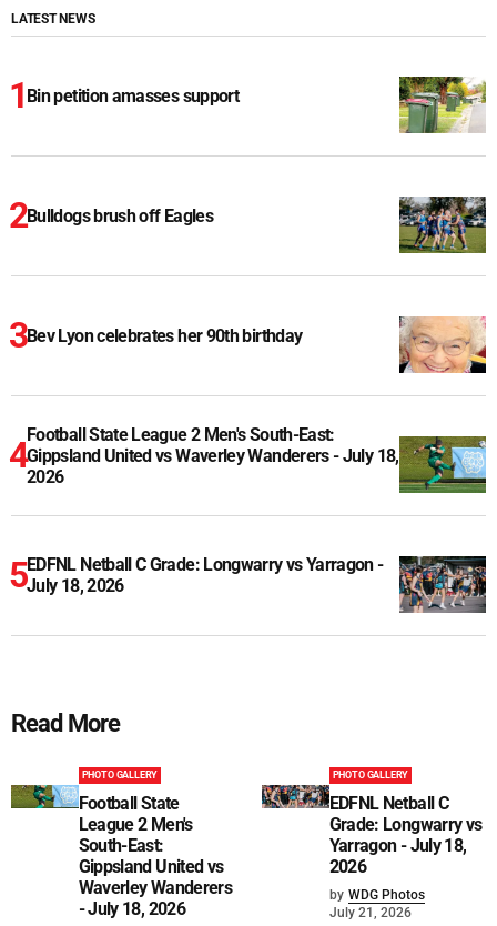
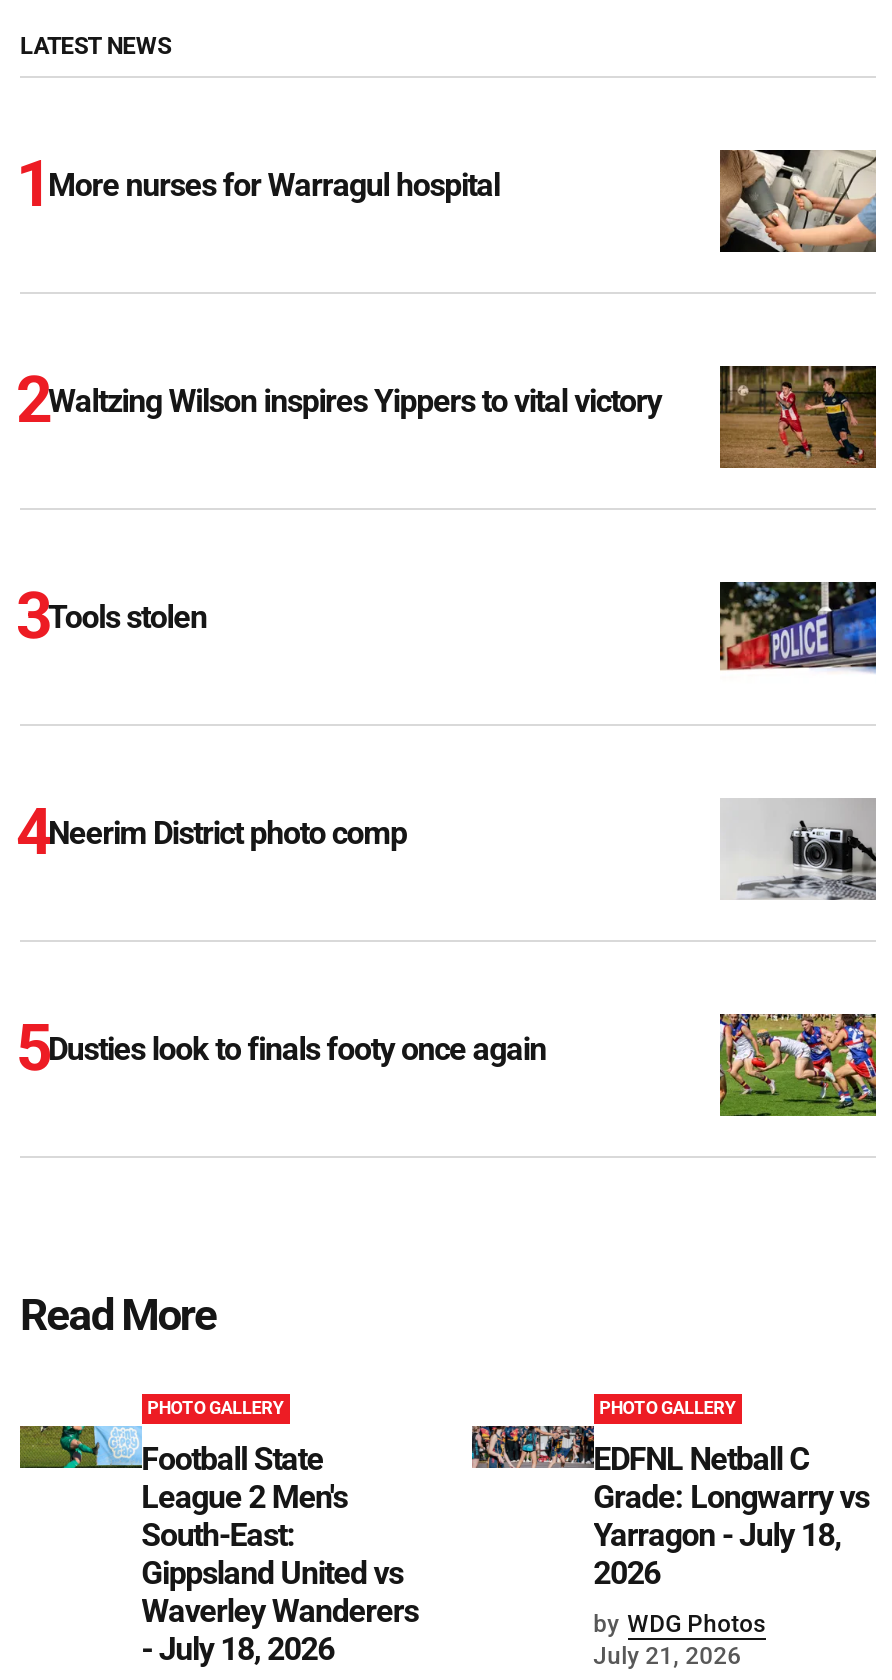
- [image]
+ [image]

- Bin petition amasses support
+ More nurses for Warragul hospital

- [image]
+ [image]

- Bulldogs brush off Eagles
+ Waltzing Wilson inspires Yippers to vital victory

- [image]
+ [image]

- Bev Lyon celebrates her 90th birthday
+ Tools stolen

- Football State League 2 Men's South-East:
- Gippsland United vs Waverley Wanderers - July 18,
- 2026
+ Neerim District photo comp

- [image]
+ [image]

- EDFNL Netball C Grade: Longwarry vs Yarragon -
- July 18, 2026
+ Dusties look to finals footy once again

- [image]
+ [image]
